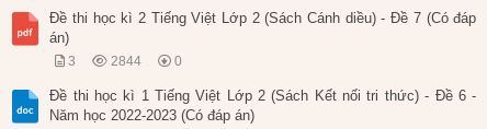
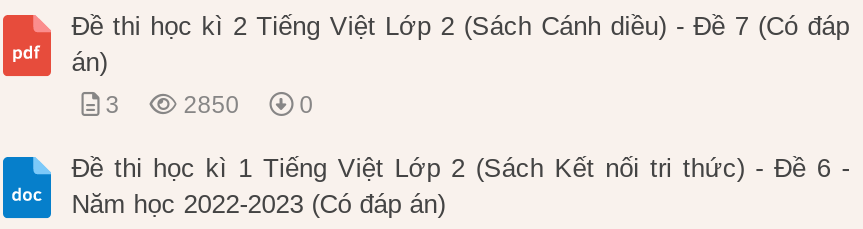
- 2844
+ 2850
